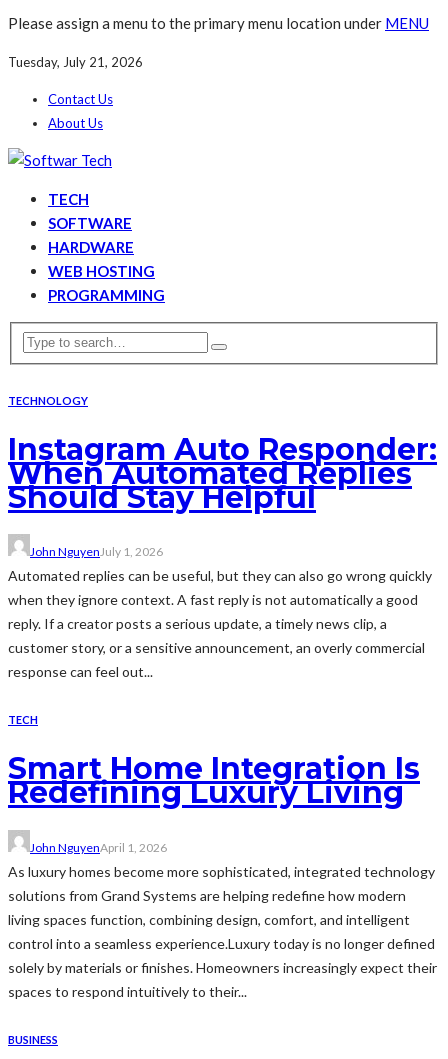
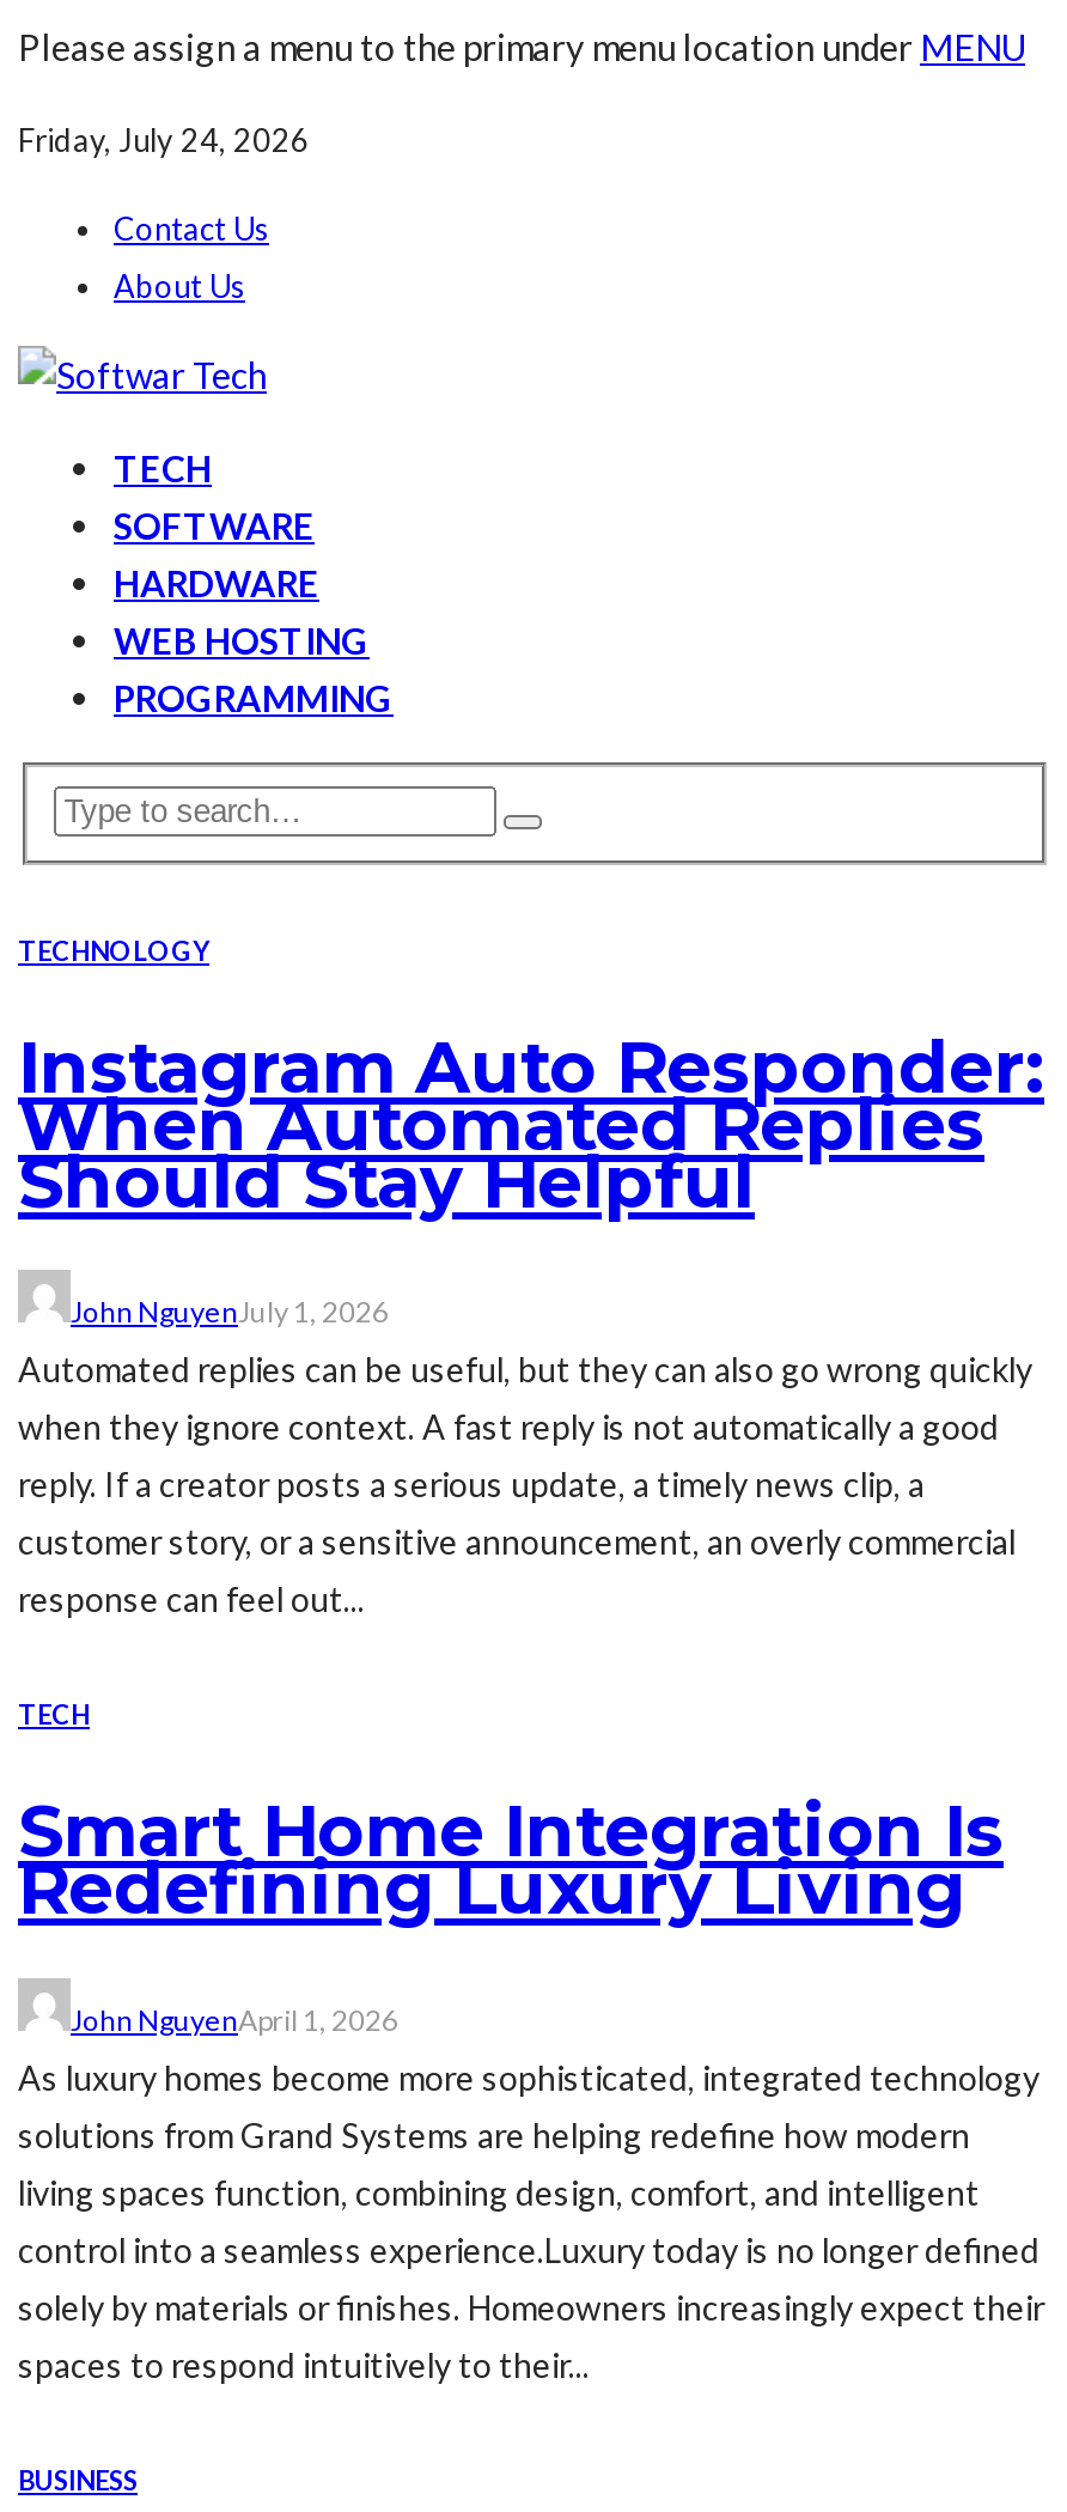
- Tuesday, July 21, 2026
+ Friday, July 24, 2026
